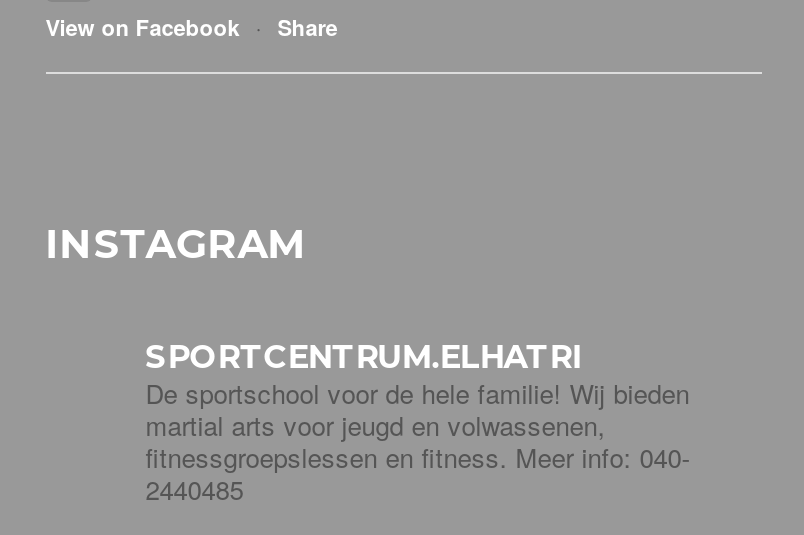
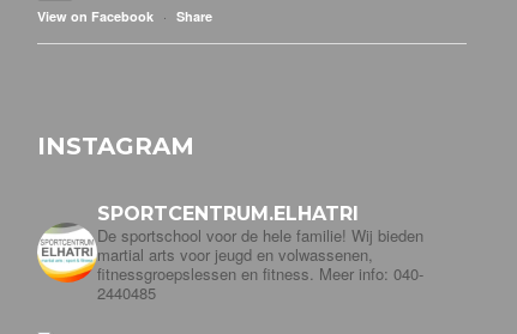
+ [image]
